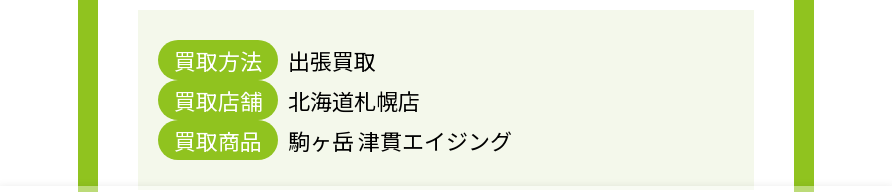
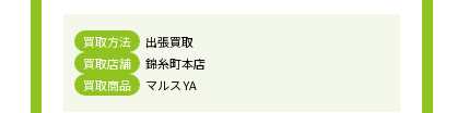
- 北海道札幌店
+ 錦糸町本店

- 駒ヶ岳 津貫エイジング
+ マルス YA
